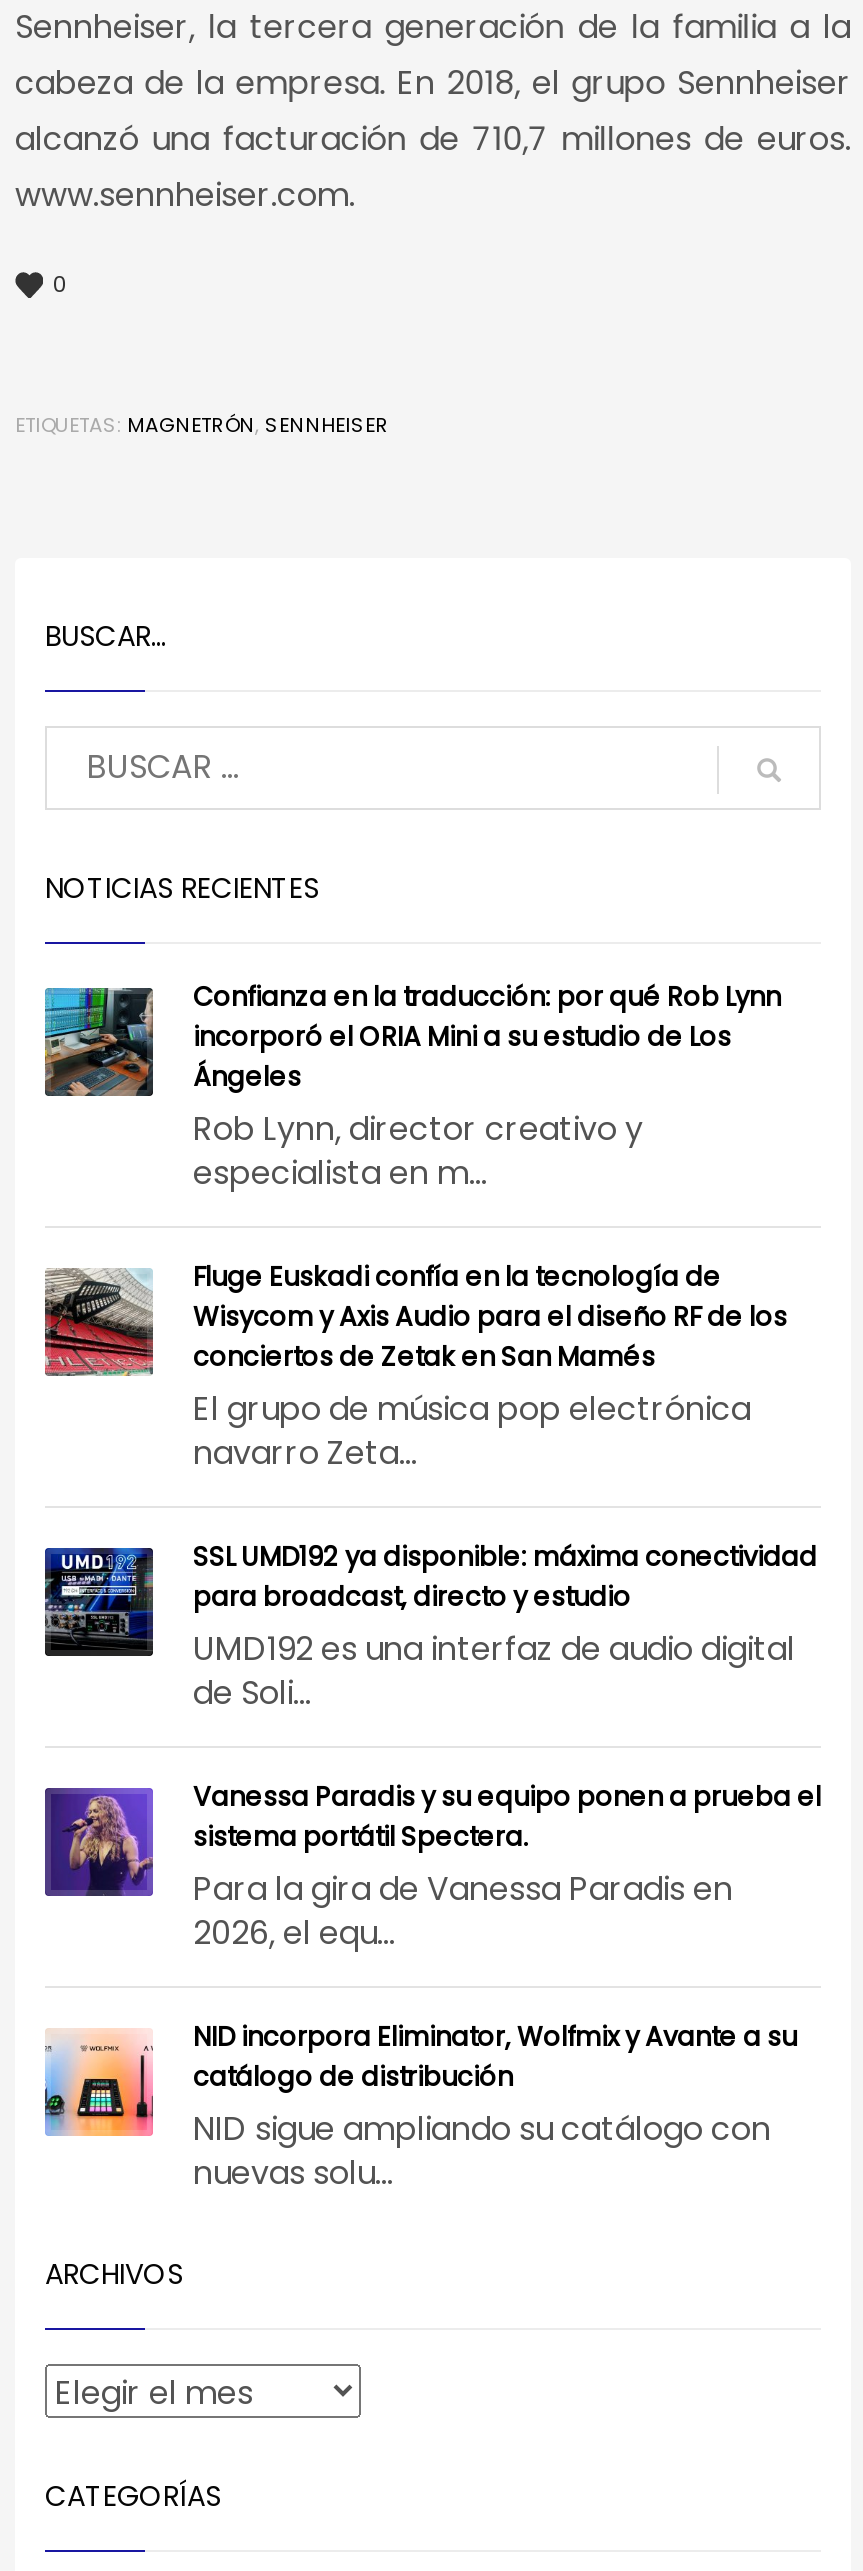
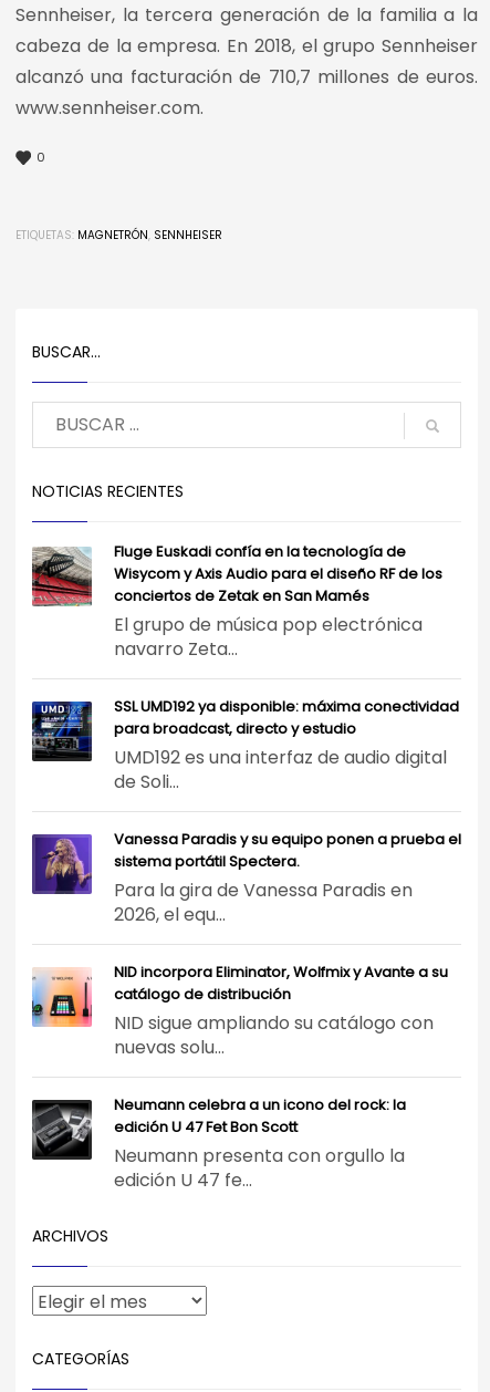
- [image]
- Confianza en la traducción: por qué Rob Lynn
- incorporó el ORIA Mini a su estudio de Los
- Ángeles
- Rob Lynn, director creativo y
- especialista en m...

moved up: [image] | Fluge Euskadi confía en la tecnología de | Wisycom y Axis Audio para el diseño RF de los | ... | NID sigue ampliando su catálogo con | nuevas solu...

+ [image]
+ Neumann celebra a un icono del rock: la
+ edición U 47 Fet Bon Scott
+ Neumann presenta con orgullo la
+ edición U 47 fe...
